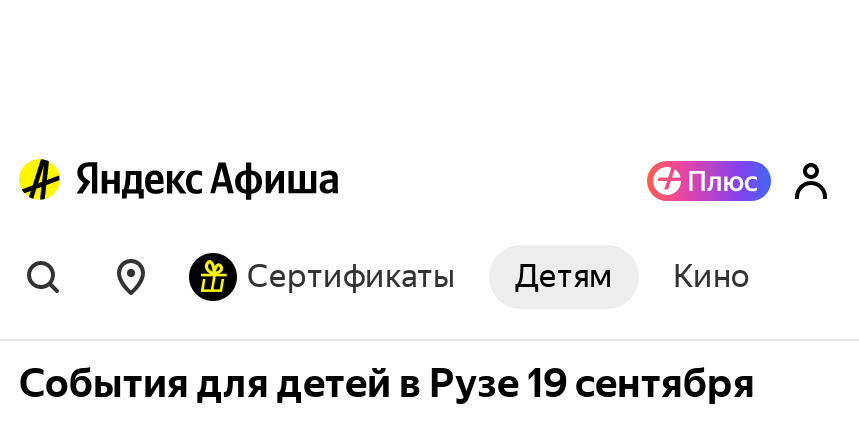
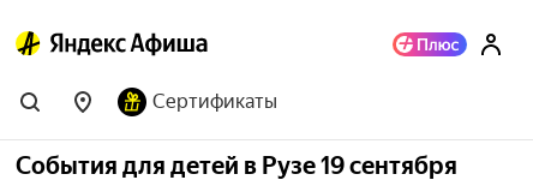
- Детям
- Кино
